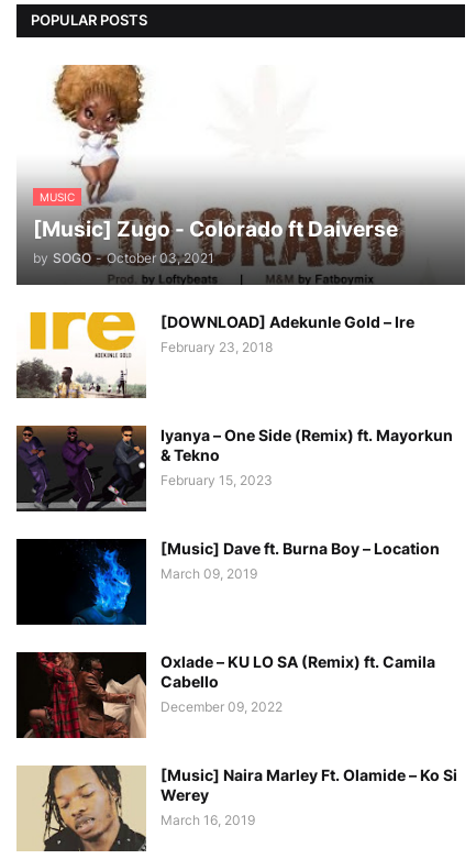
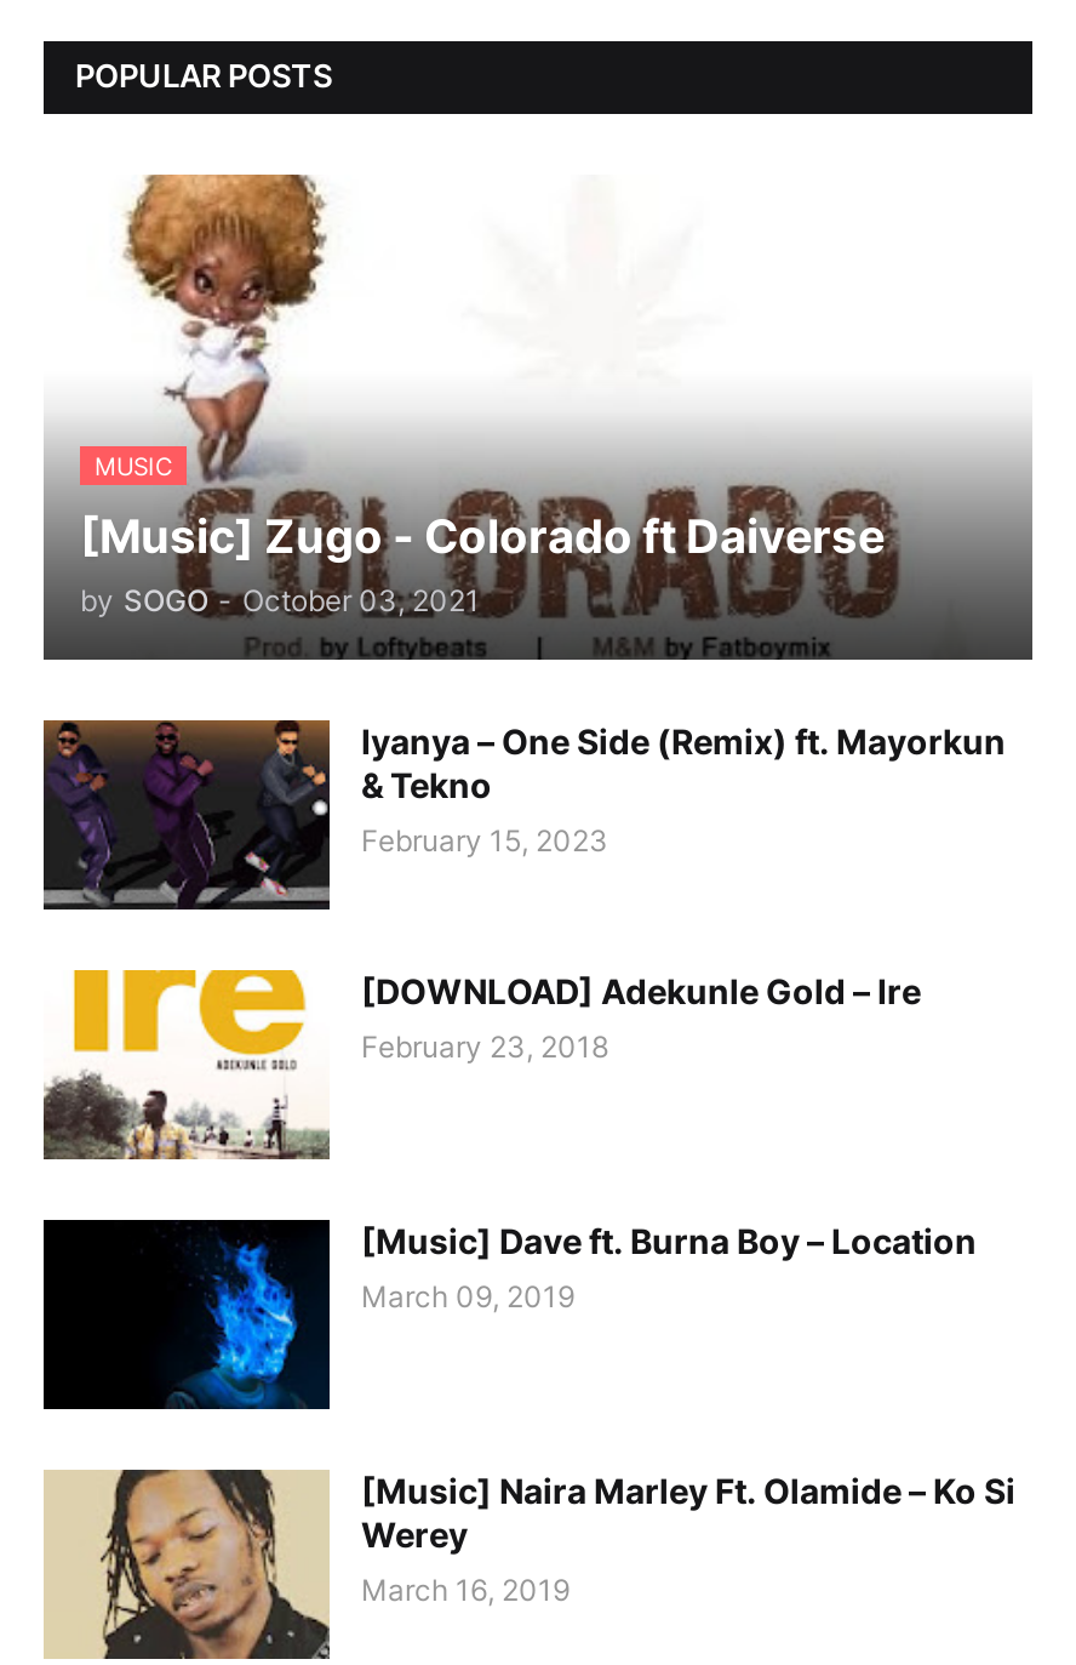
moved down: [image] | [DOWNLOAD] Adekunle Gold – Ire | February 23, 2018

- [image]
- Oxlade – KU LO SA (Remix) ft. Camila
- Cabello
- December 09, 2022
